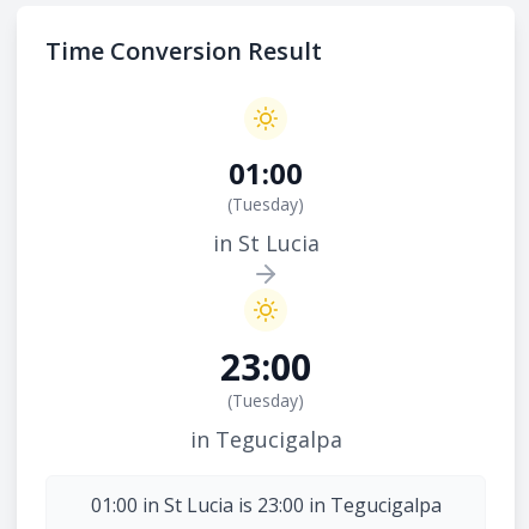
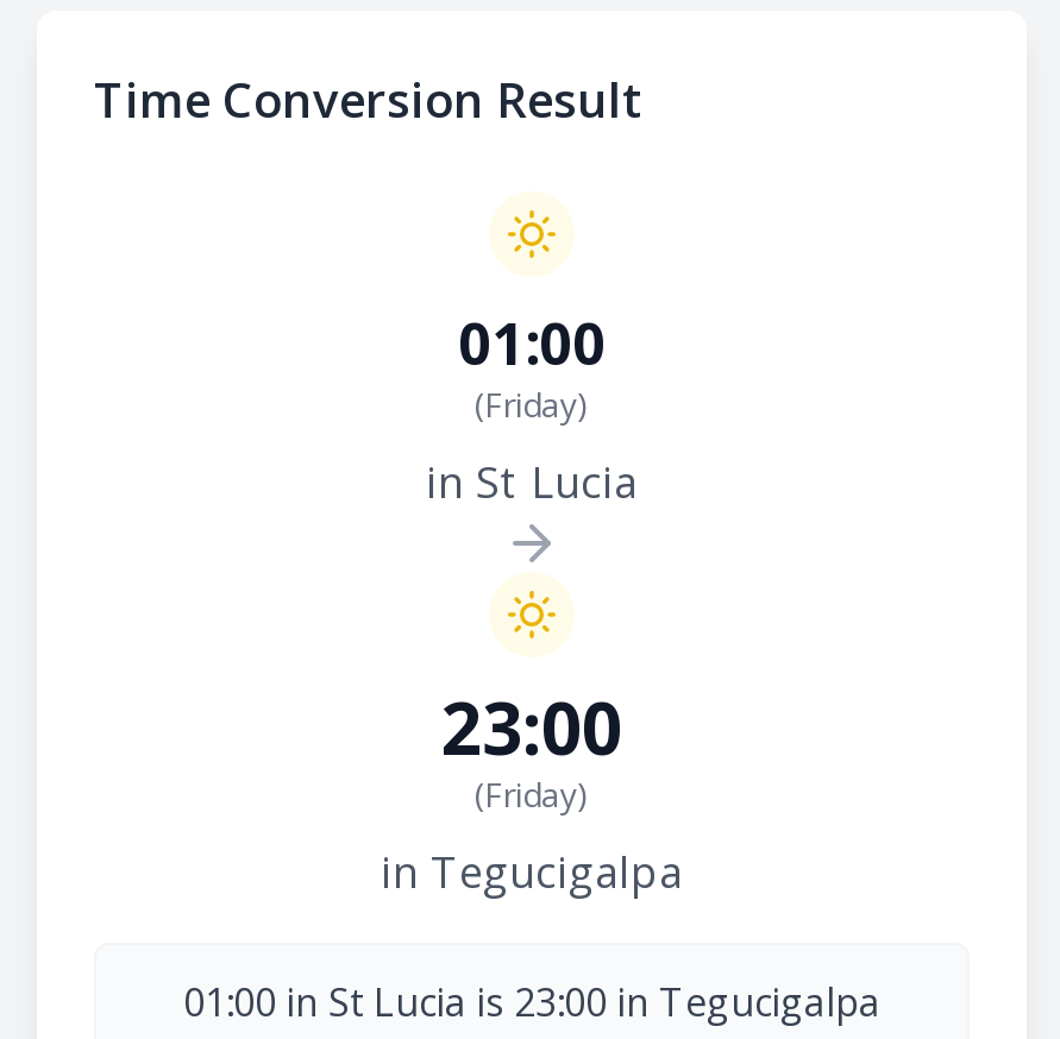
- (Tuesday)
+ (Friday)

- (Tuesday)
+ (Friday)
